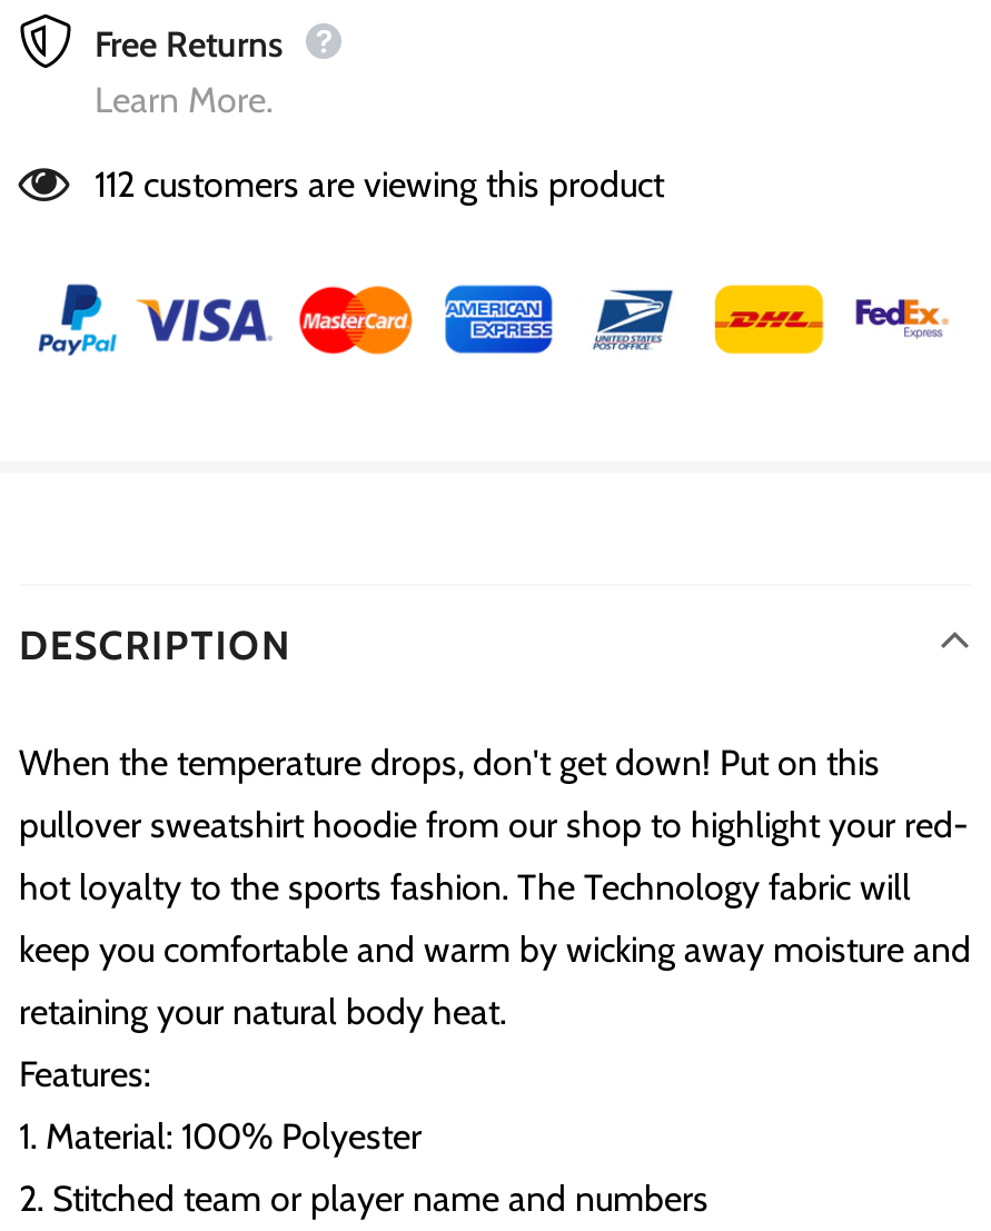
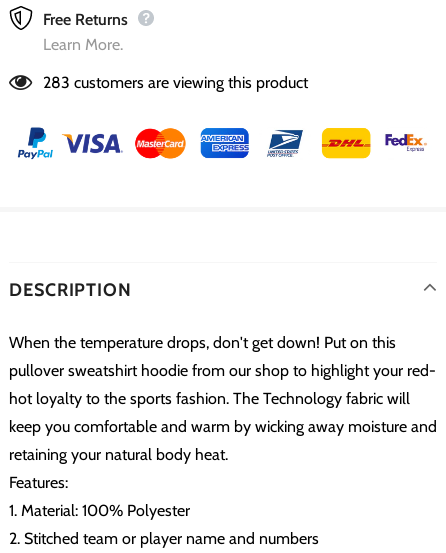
- 112 customers are viewing this product
+ 283 customers are viewing this product
